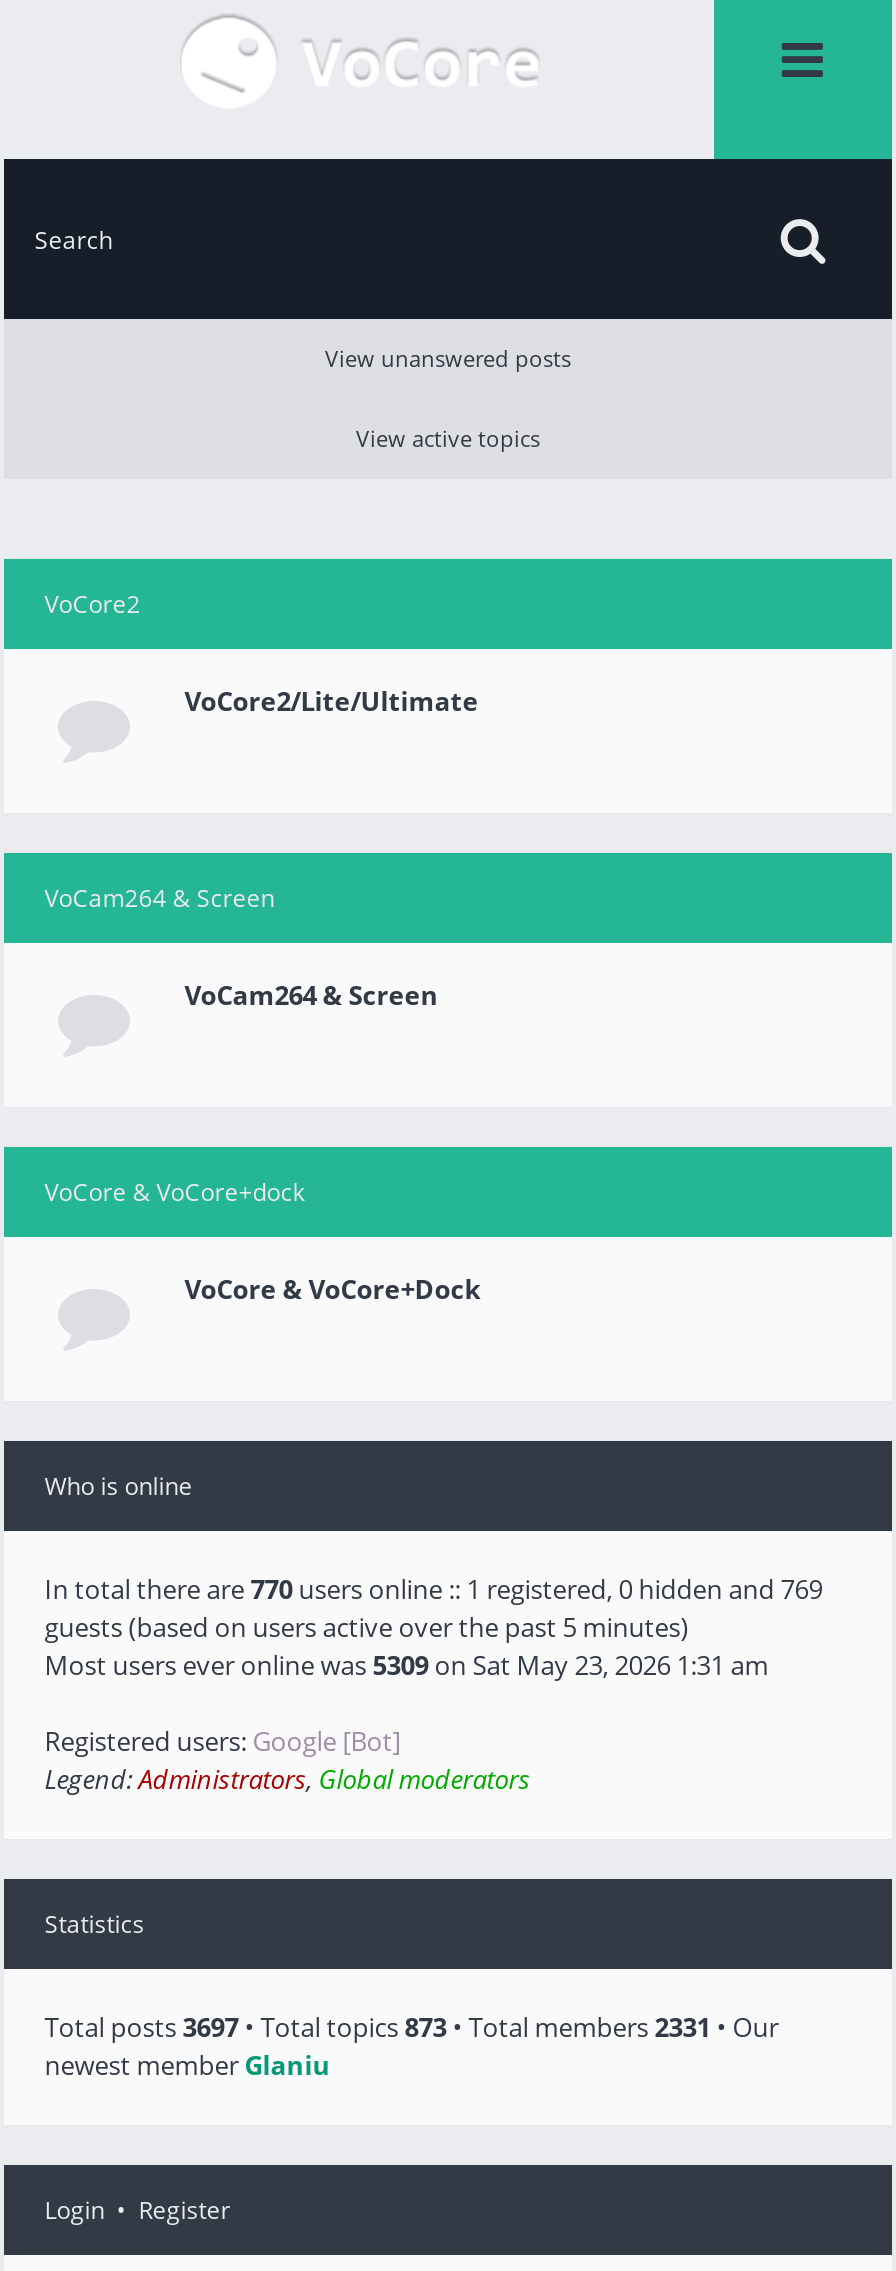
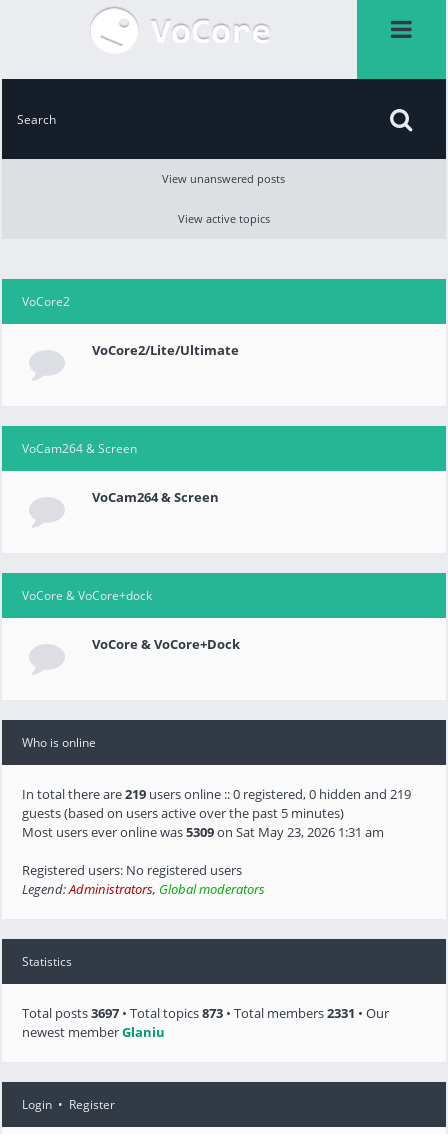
- In total there are 770 users online :: 1 registered, 0 hidden and 769
+ In total there are 219 users online :: 0 registered, 0 hidden and 219

- Registered users: Google [Bot]
+ Registered users: No registered users
